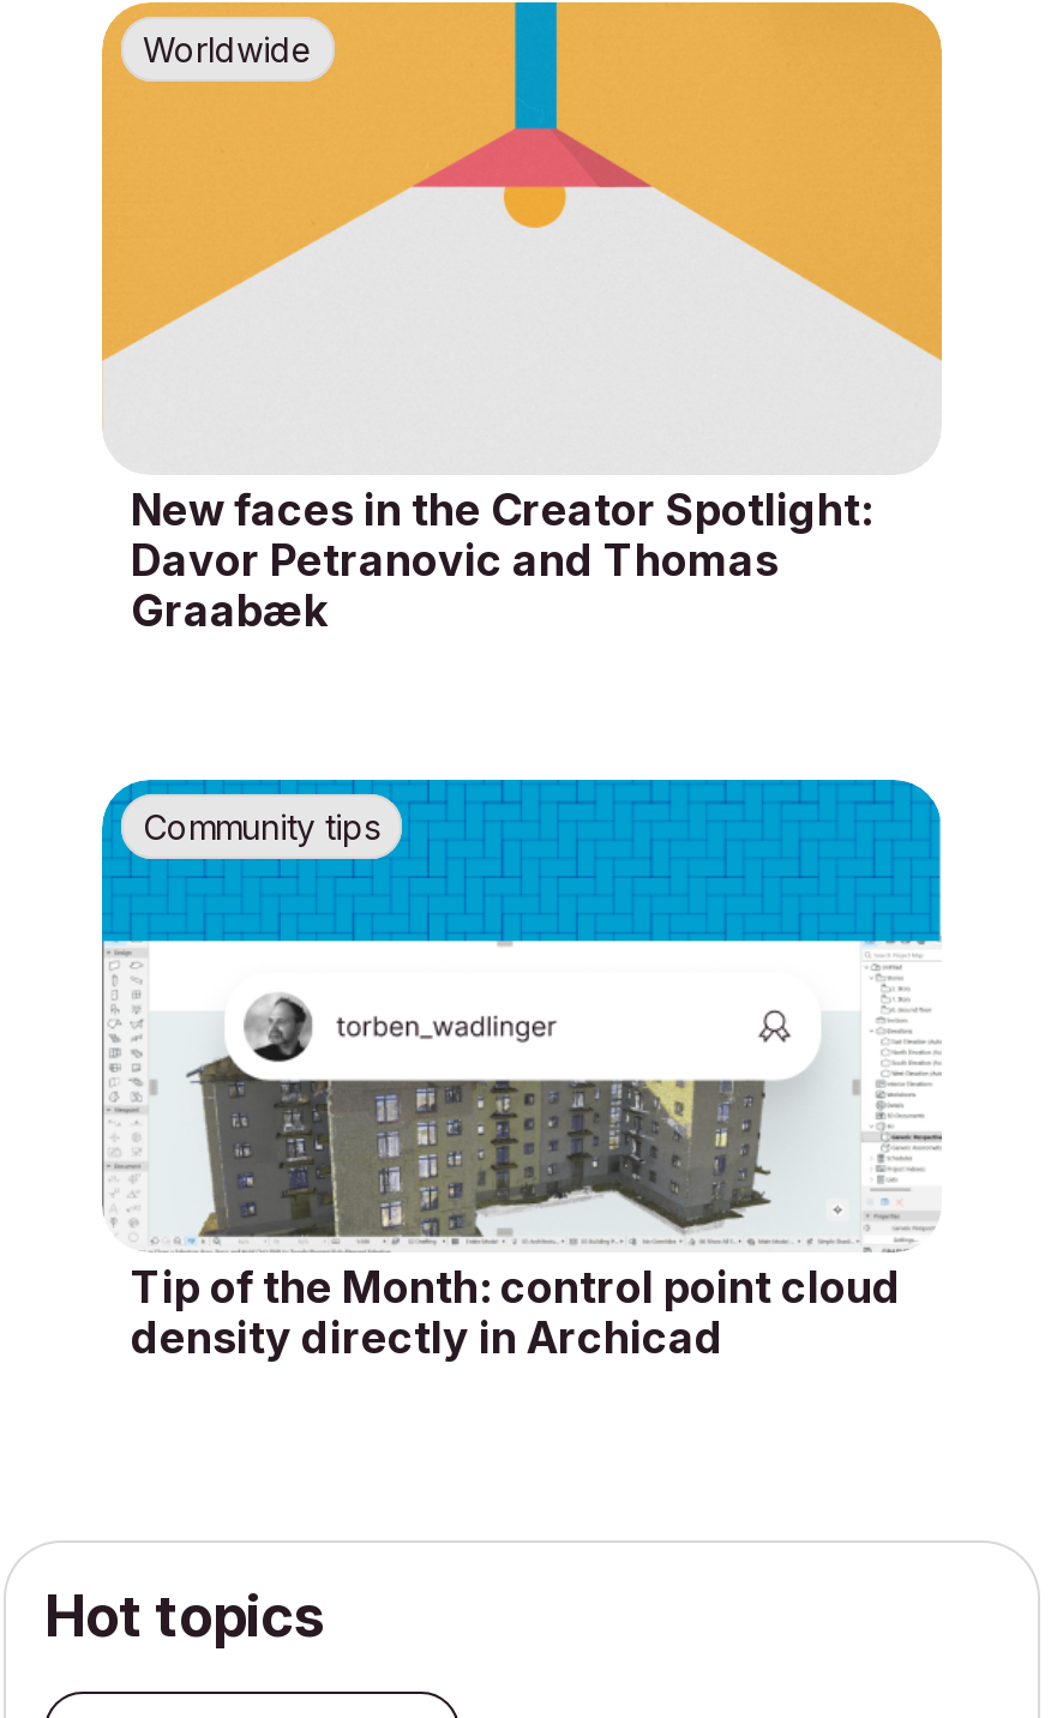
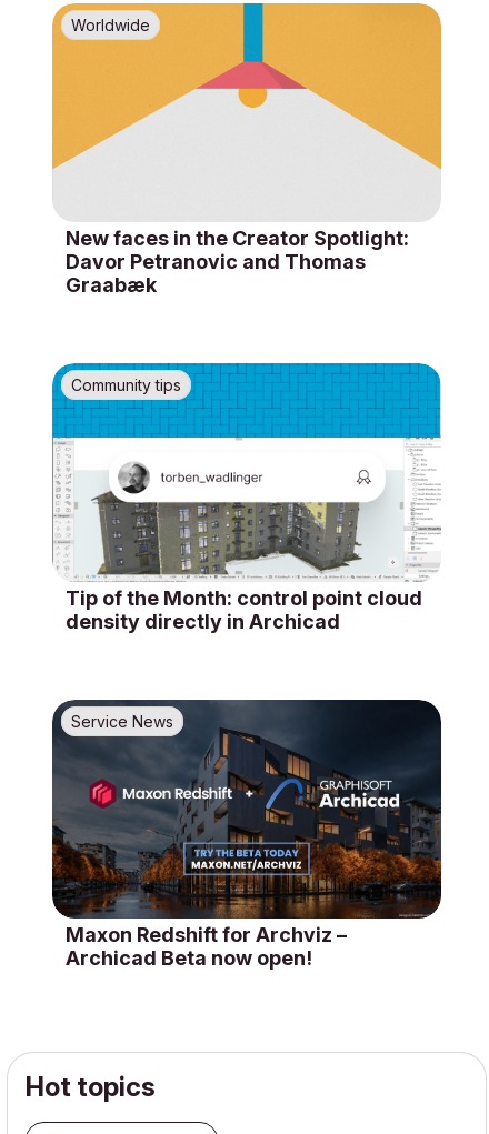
+ [image]
+ Service News

+ Maxon Redshift for Archviz –
+ Archicad Beta now open!
